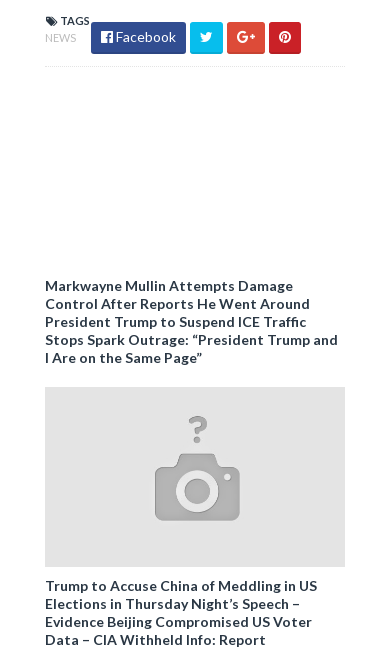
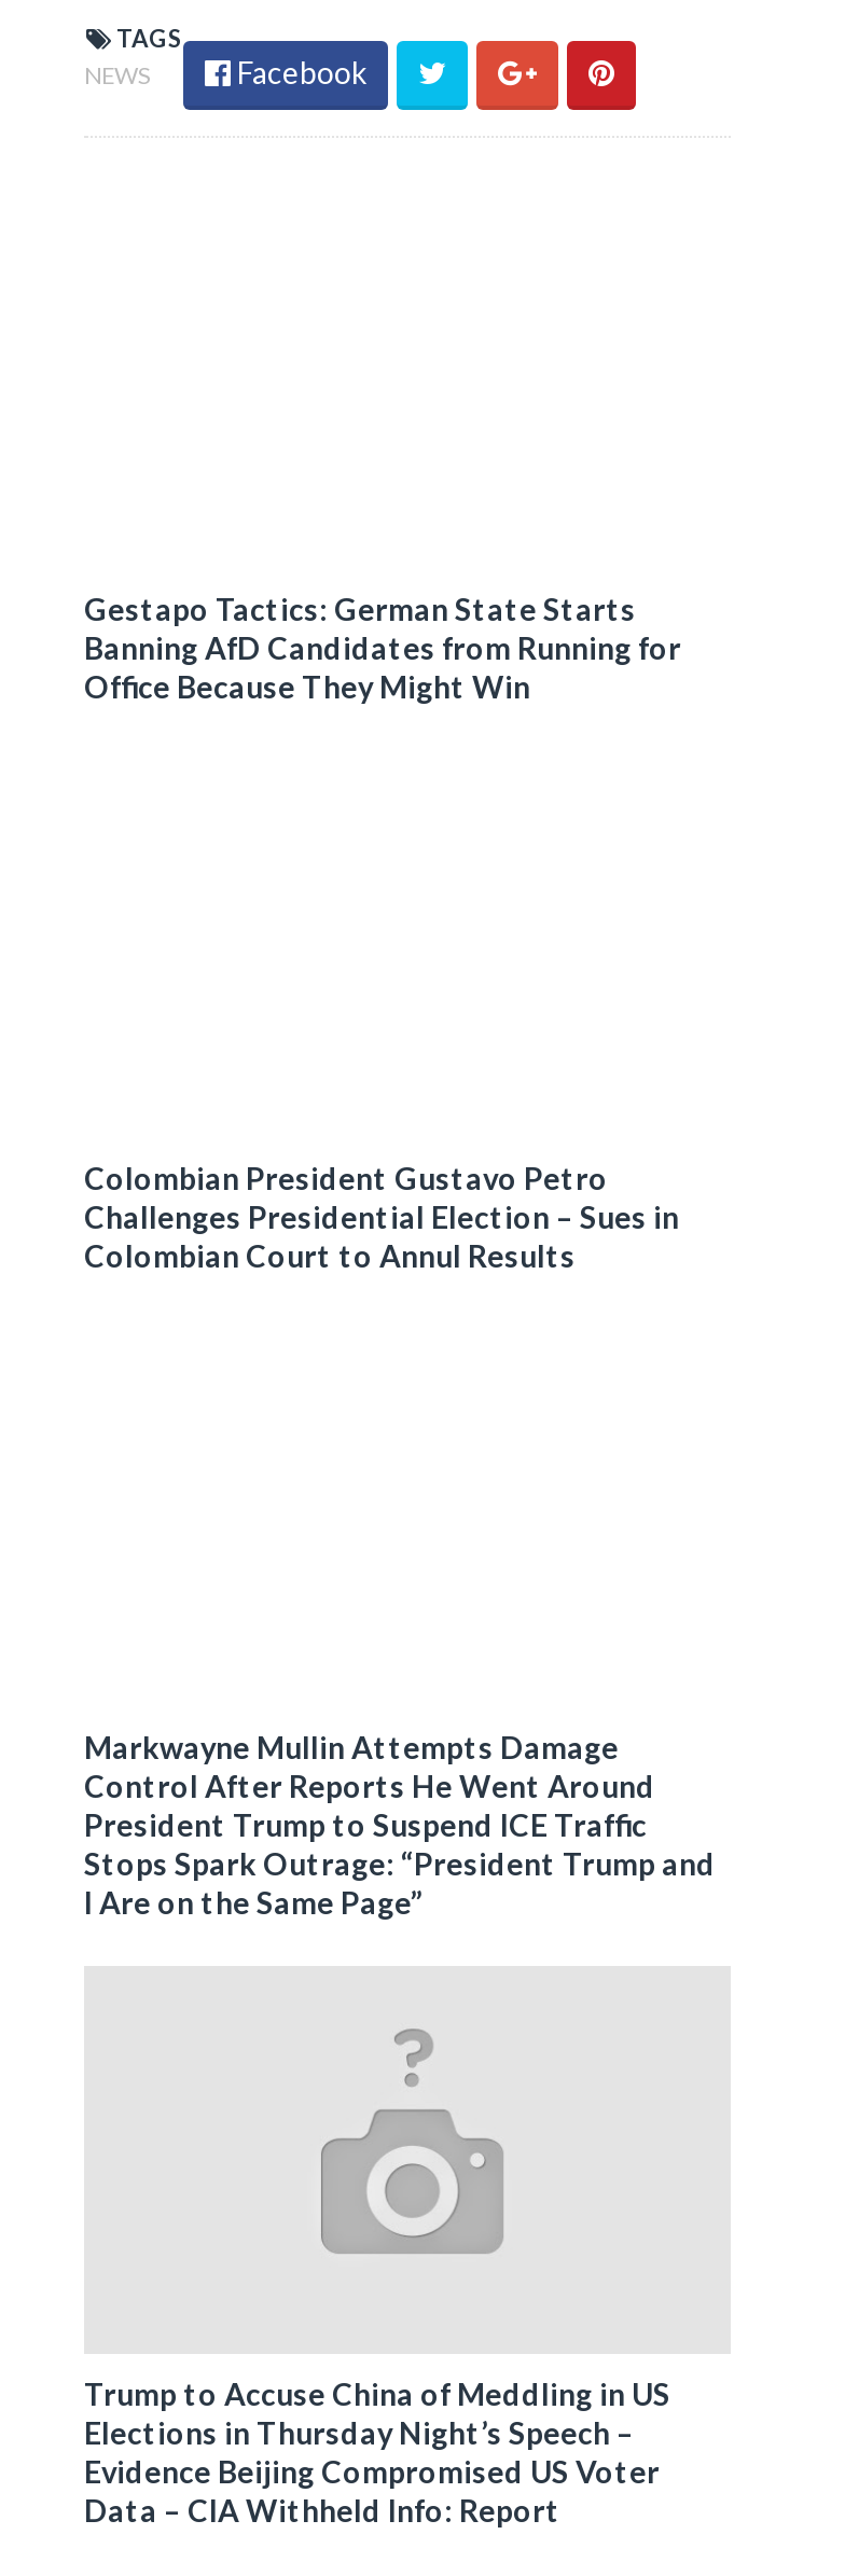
+ Gestapo Tactics: German State Starts
+ Banning AfD Candidates from Running for
+ Office Because They Might Win

+ Colombian President Gustavo Petro
+ Challenges Presidential Election – Sues in
+ Colombian Court to Annul Results
